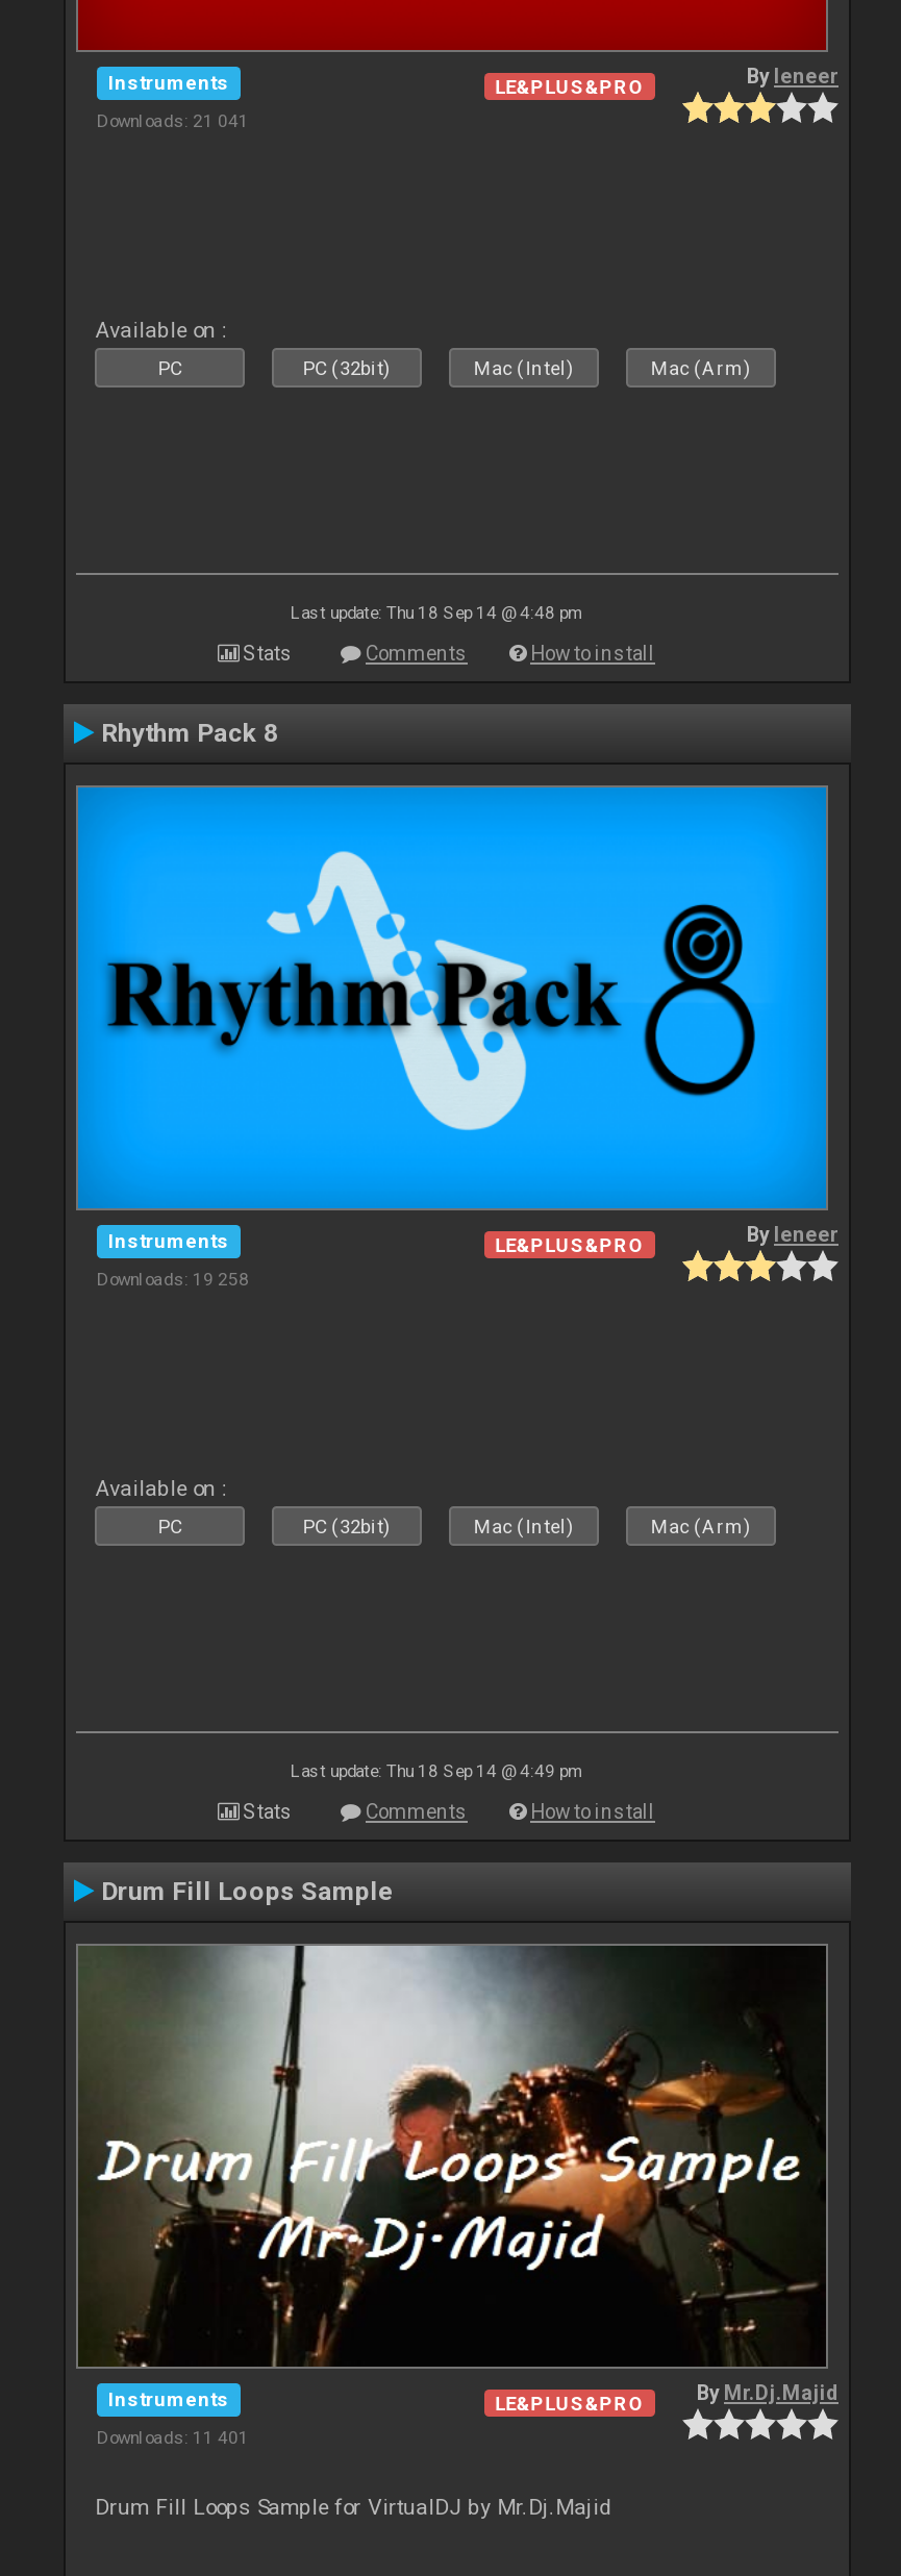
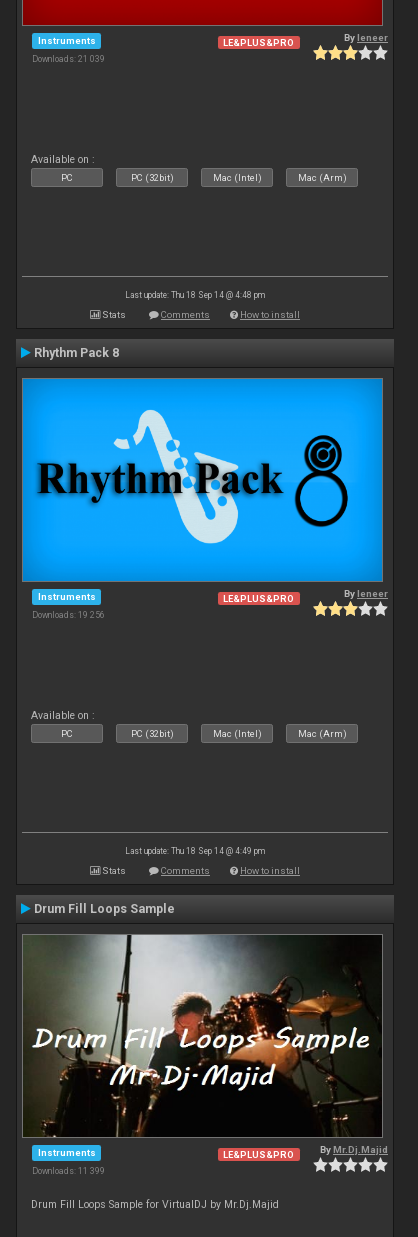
- Downloads: 21 041
+ Downloads: 21 039

- Downloads: 19 258
+ Downloads: 19 256

- Downloads: 11 401
+ Downloads: 11 399
